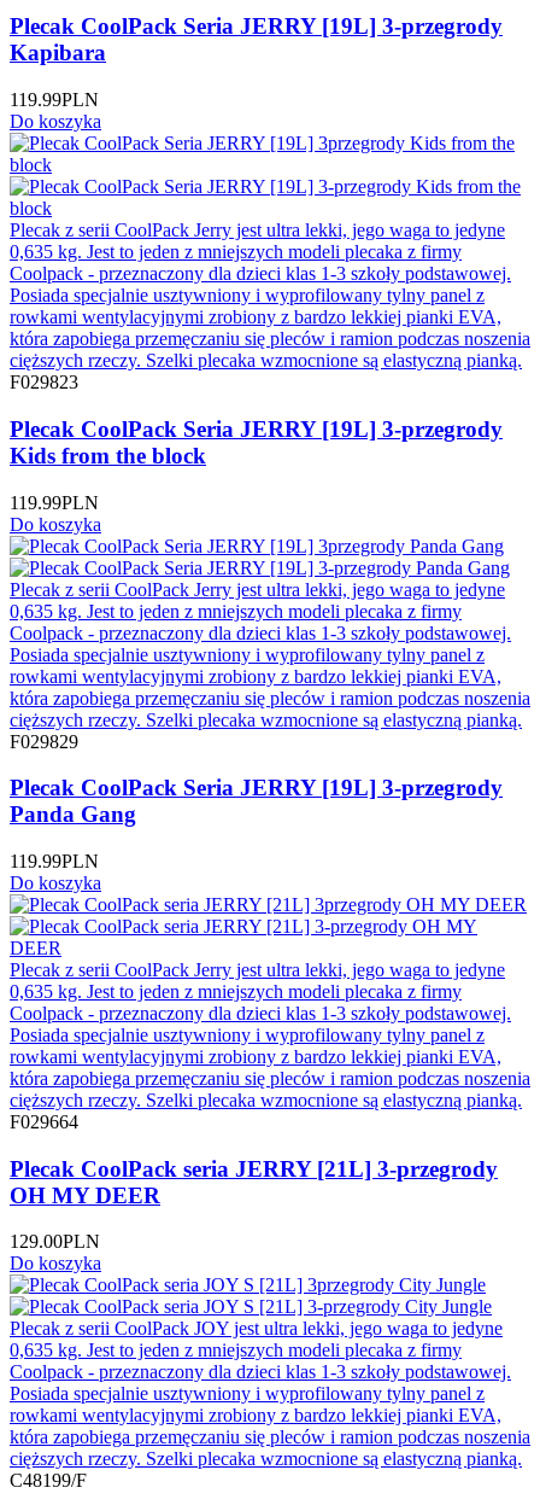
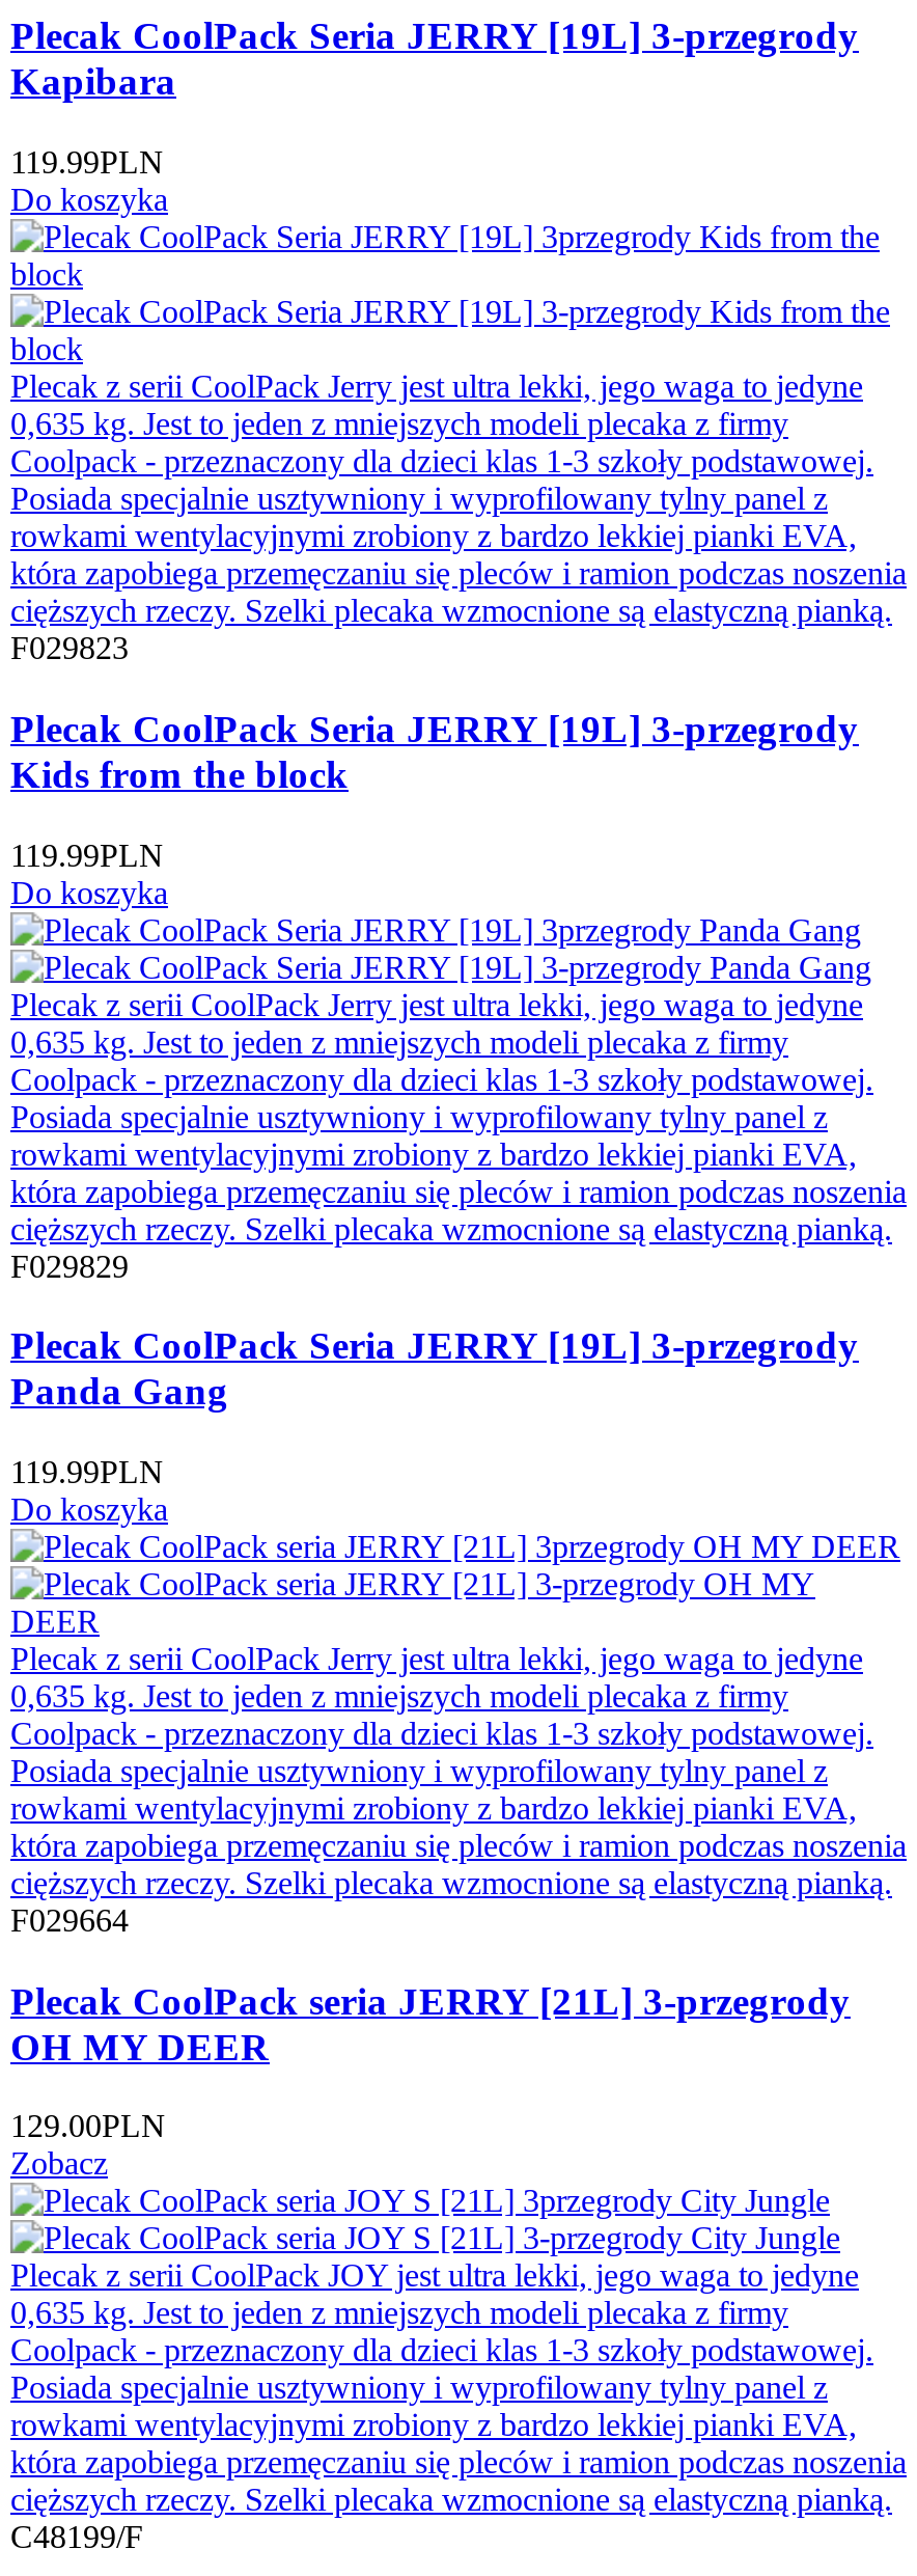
- Do koszyka
+ Zobacz
